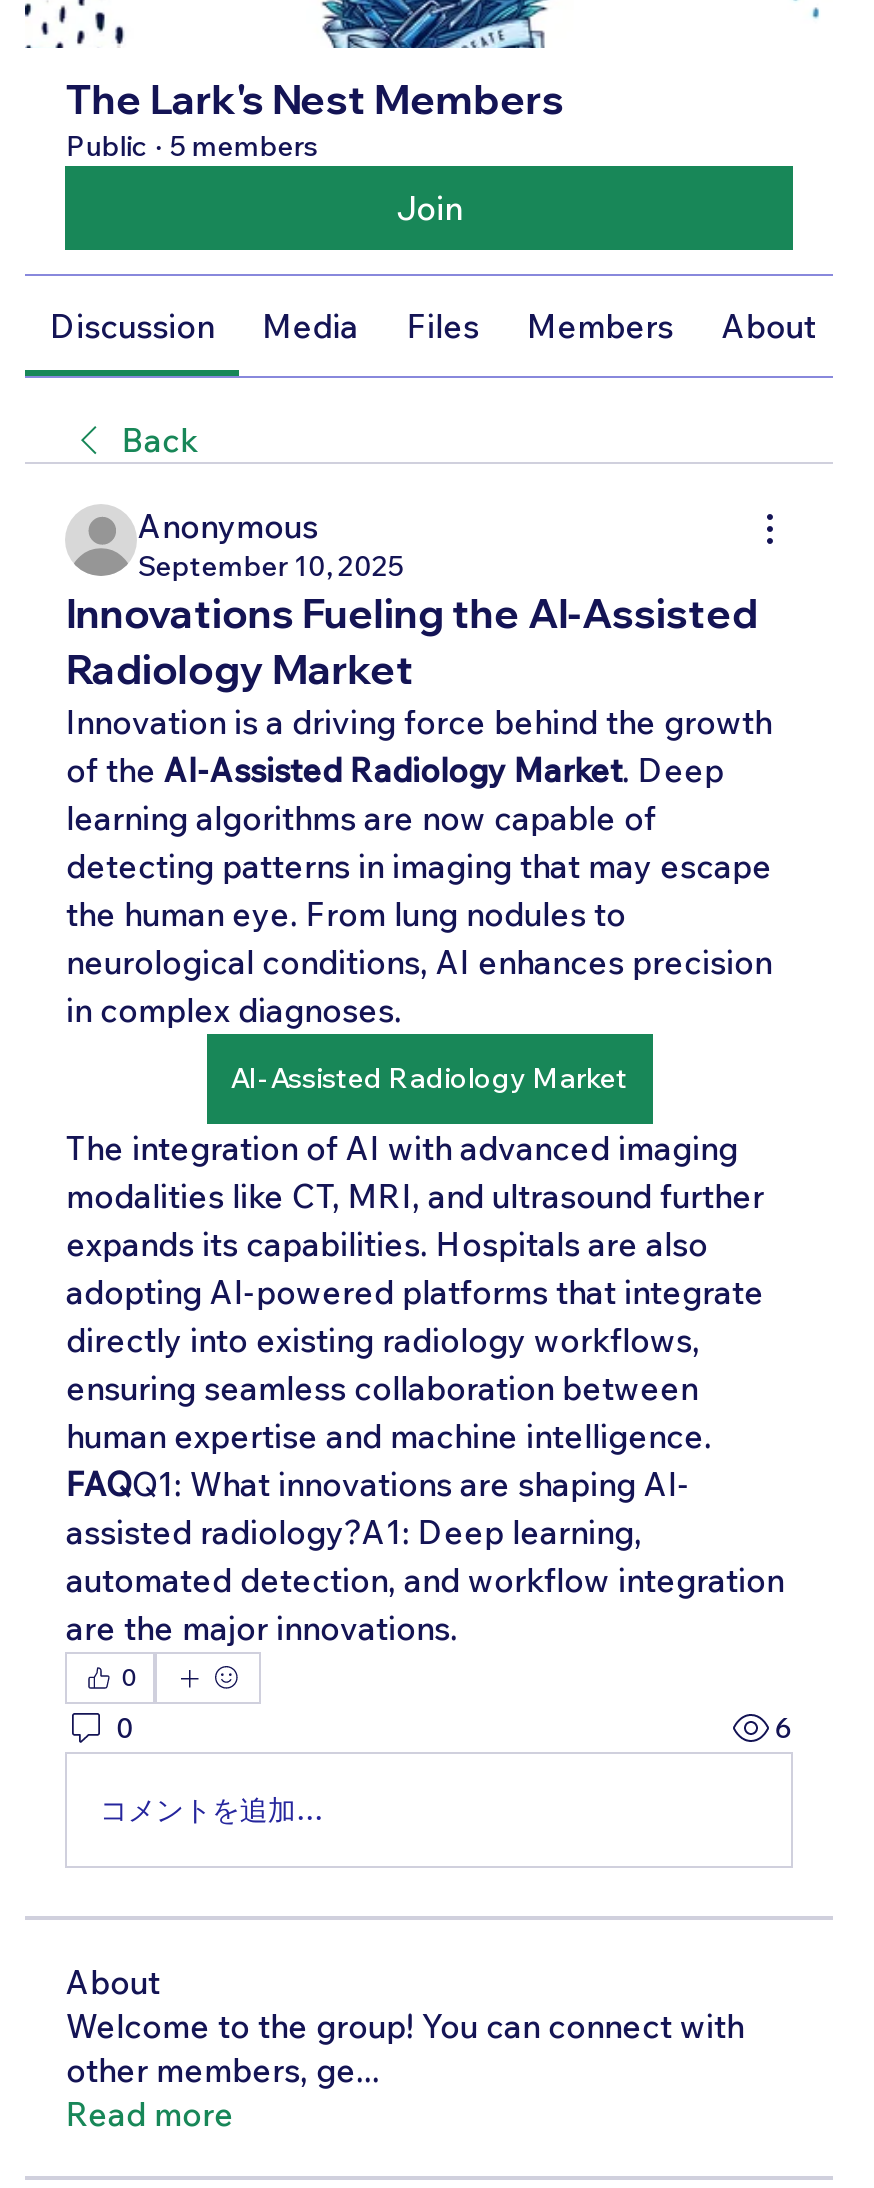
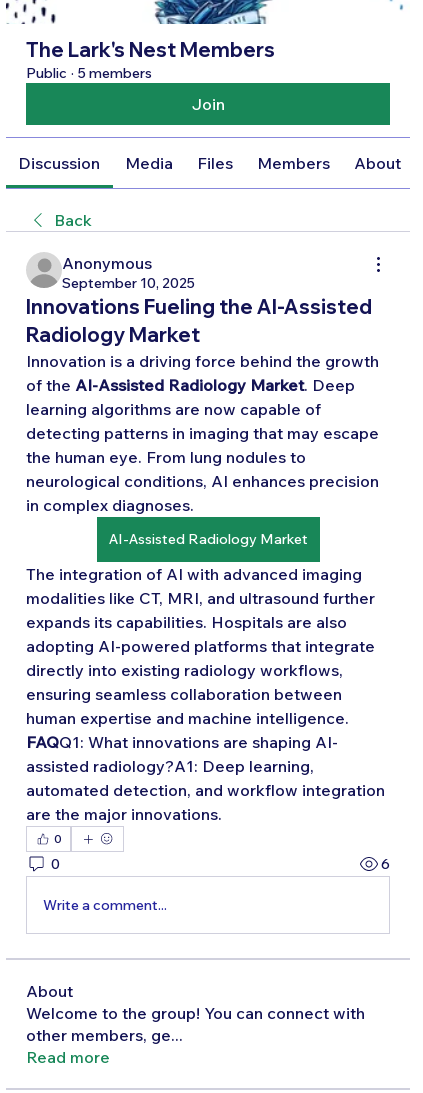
- コメントを追加…
+ Write a comment...
